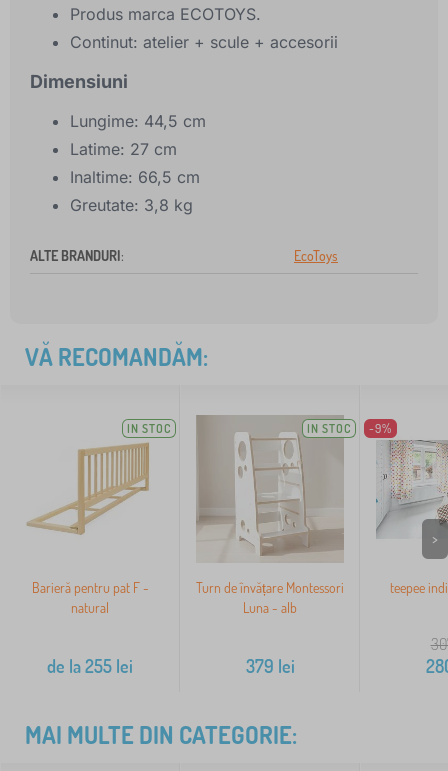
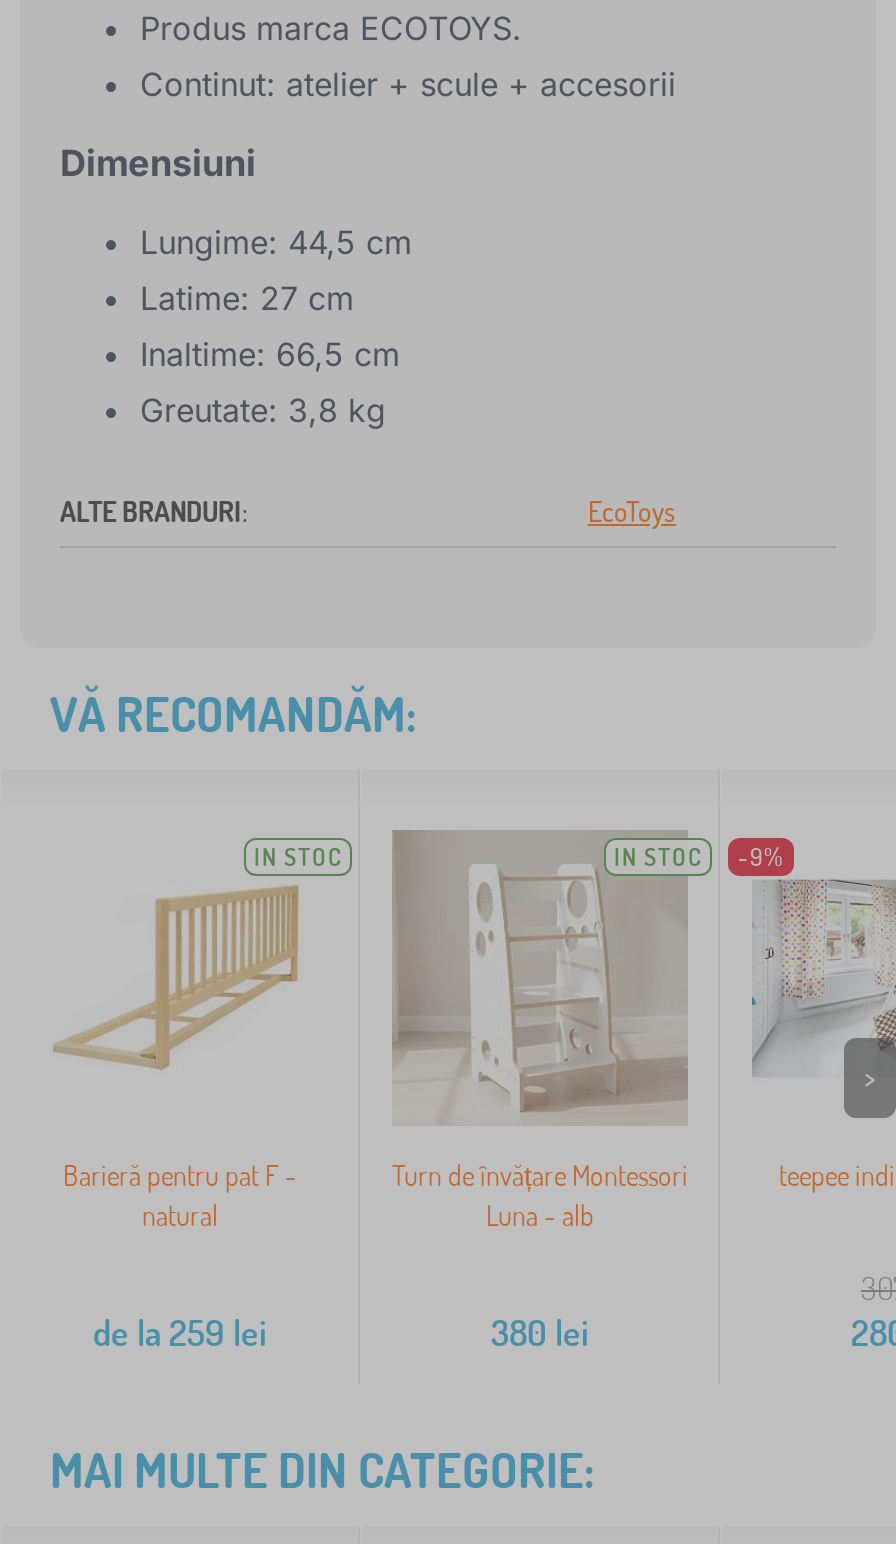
- de la 255 lei
+ de la 259 lei

- 379 lei
+ 380 lei
